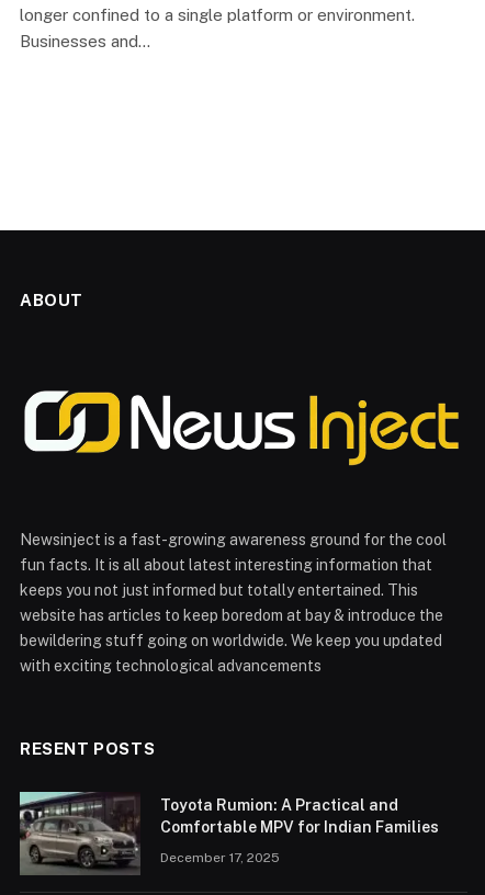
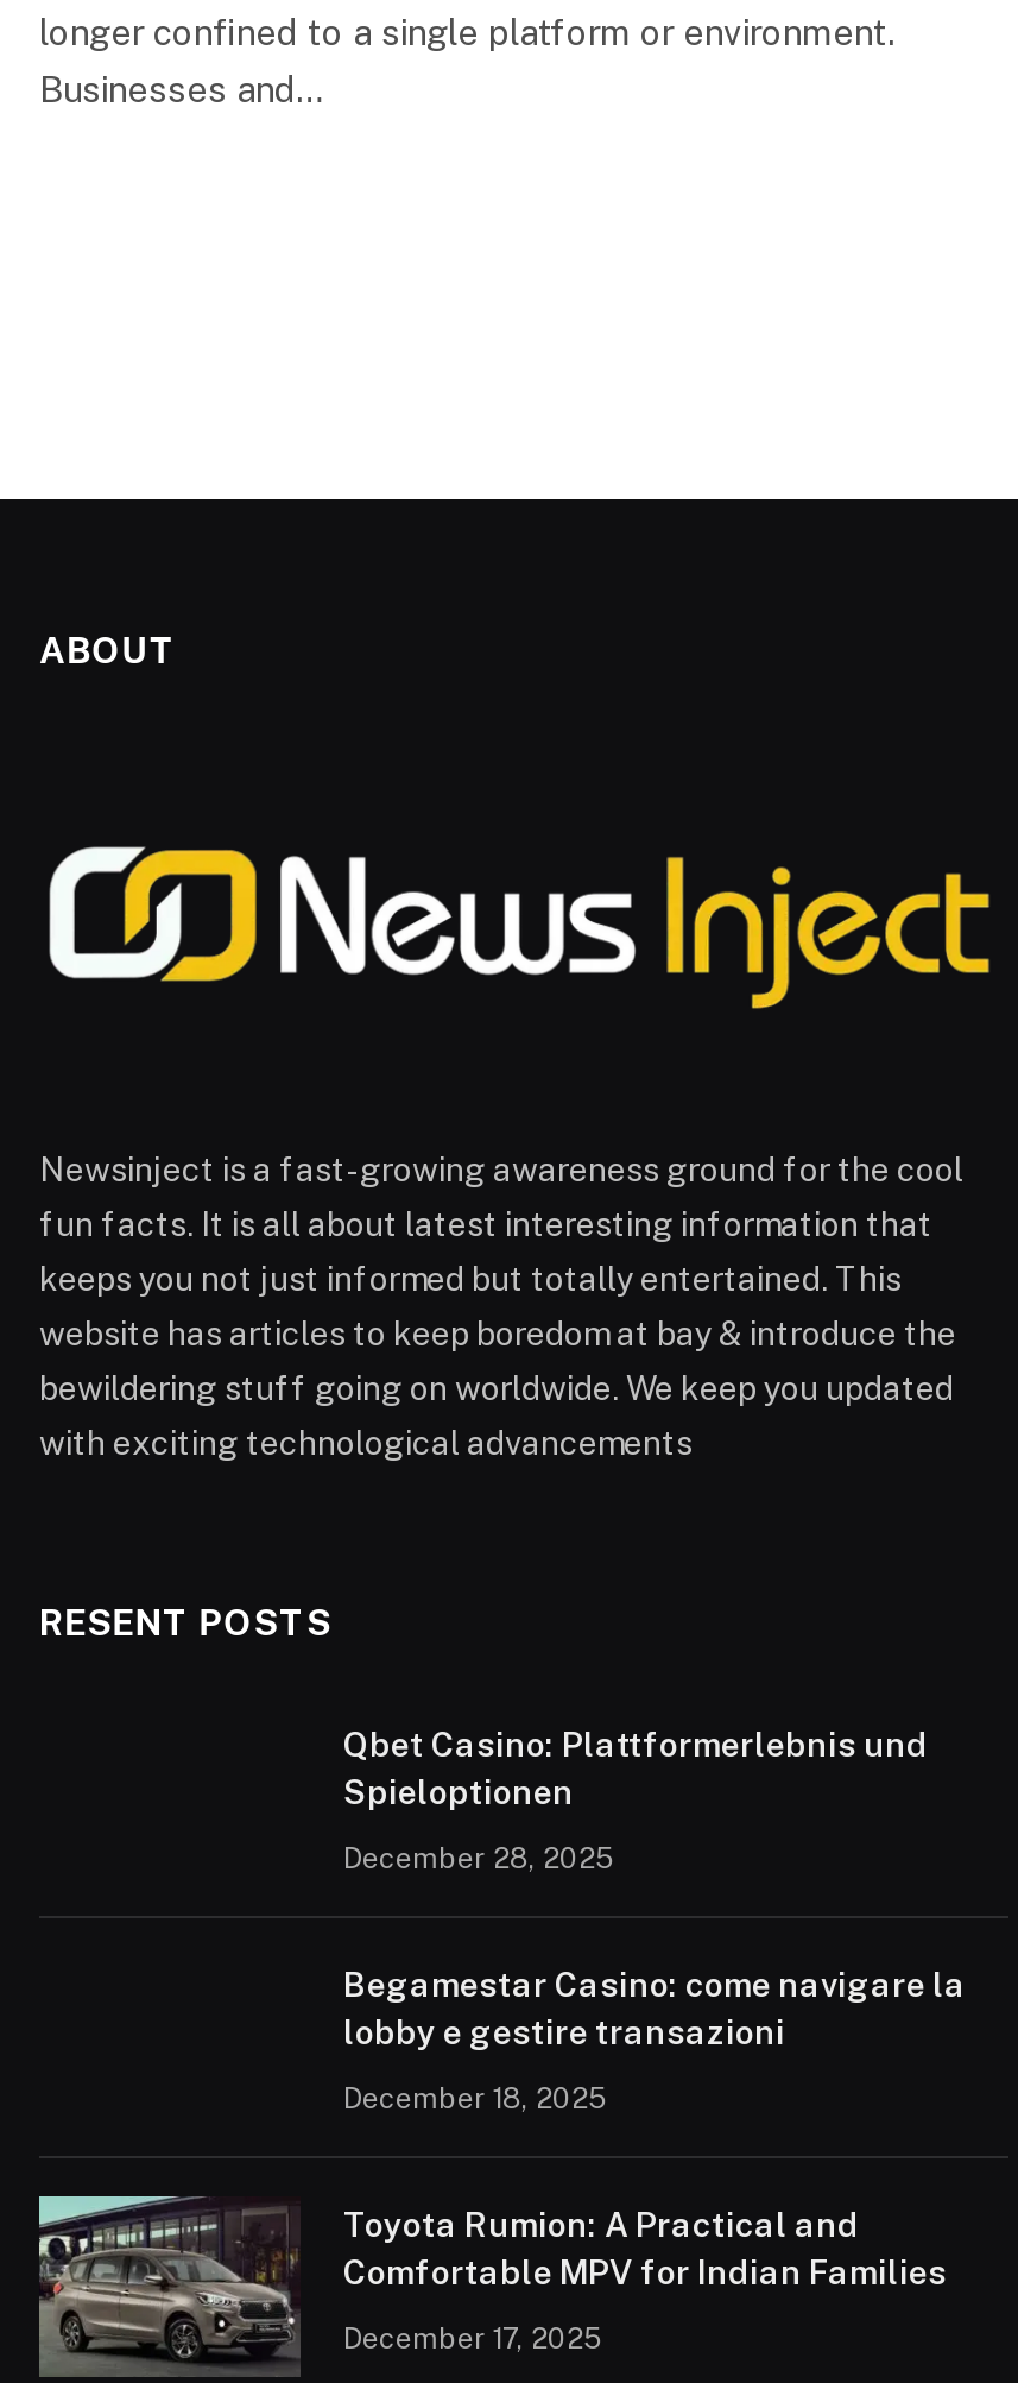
+ Qbet Casino: Plattformerlebnis und
+ Spieloptionen
+ December 28, 2025
+ Begamestar Casino: come navigare la
+ lobby e gestire transazioni
+ December 18, 2025
